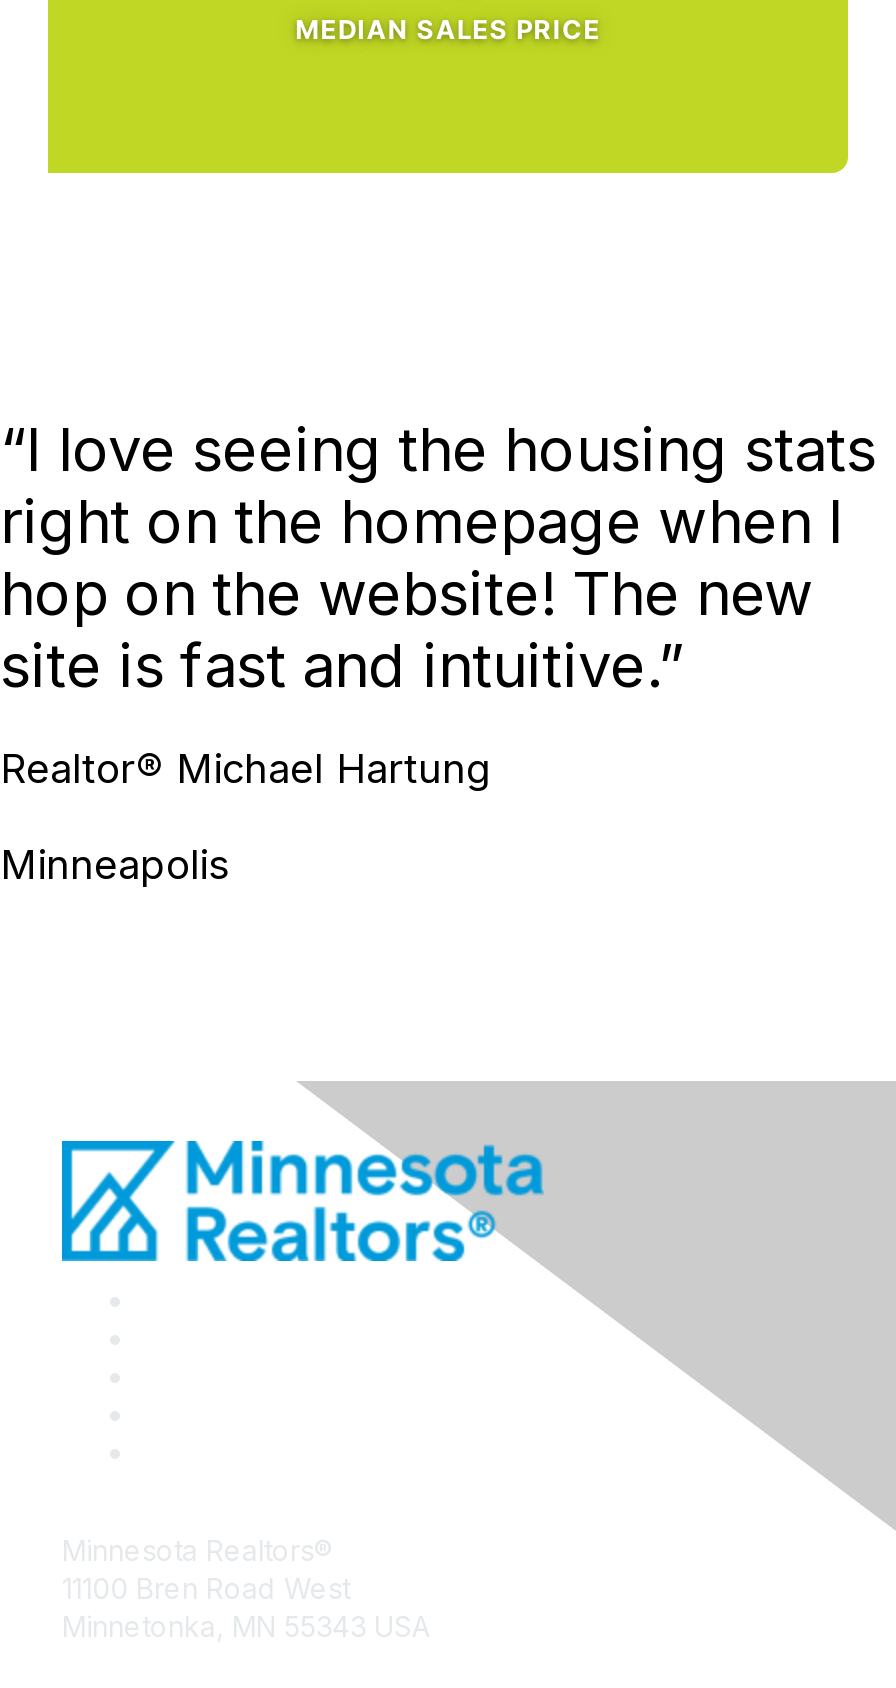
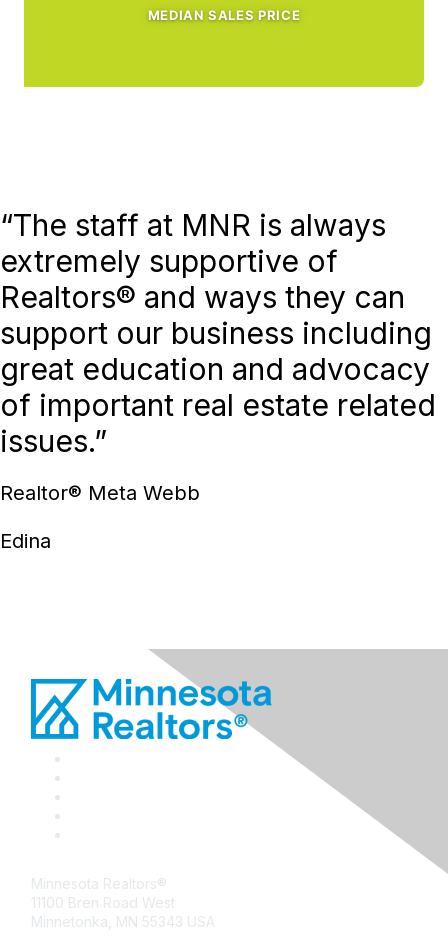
- “I love seeing the housing stats
- right on the homepage when I
- hop on the website! The new
- site is fast and intuitive.”
+ “The staff at MNR is always
+ extremely supportive of
+ Realtors® and ways they can
+ support our business including
+ great education and advocacy
+ of important real estate related
+ issues.”

- Realtor® Michael Hartung
+ Realtor® Meta Webb

- Minneapolis
+ Edina
